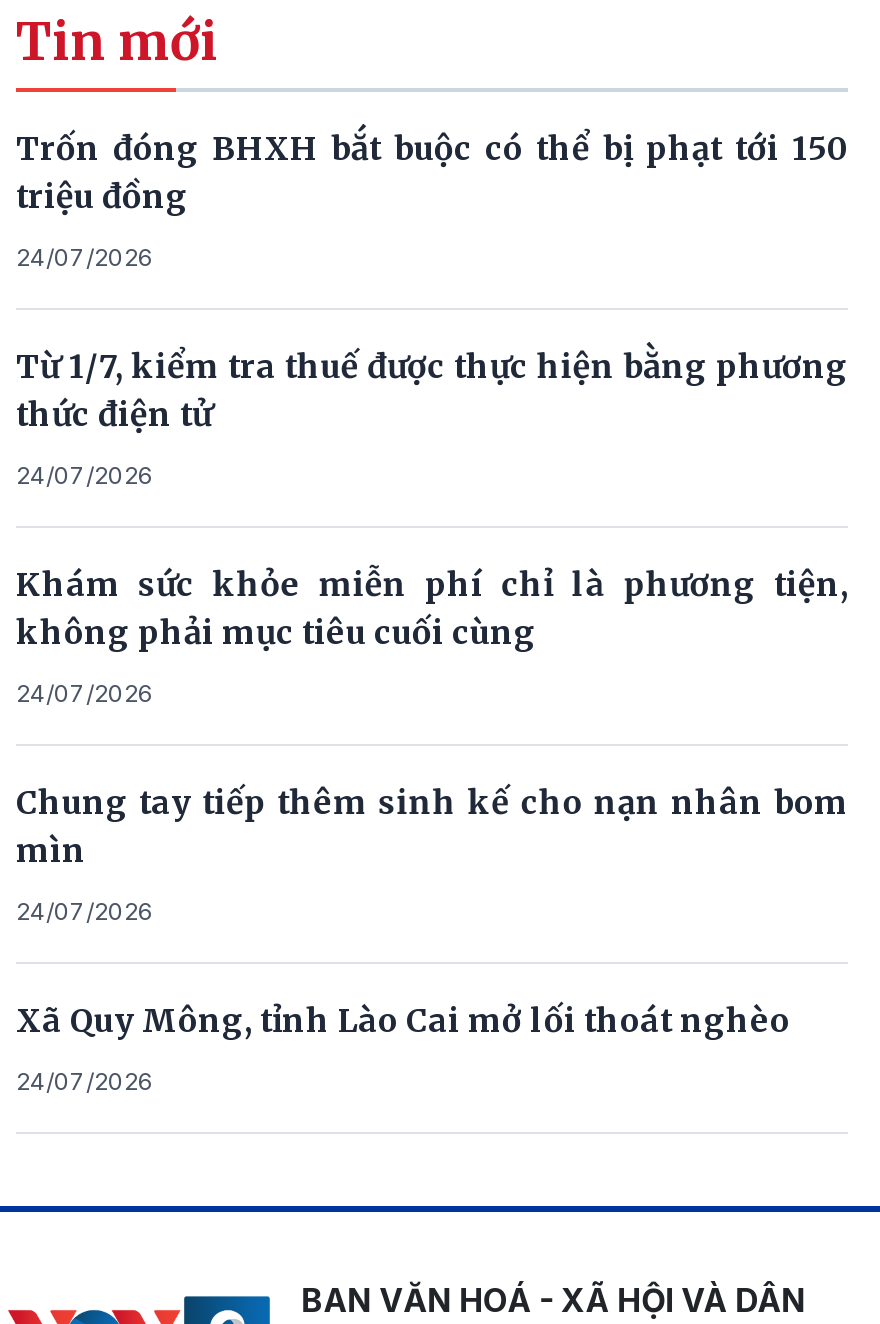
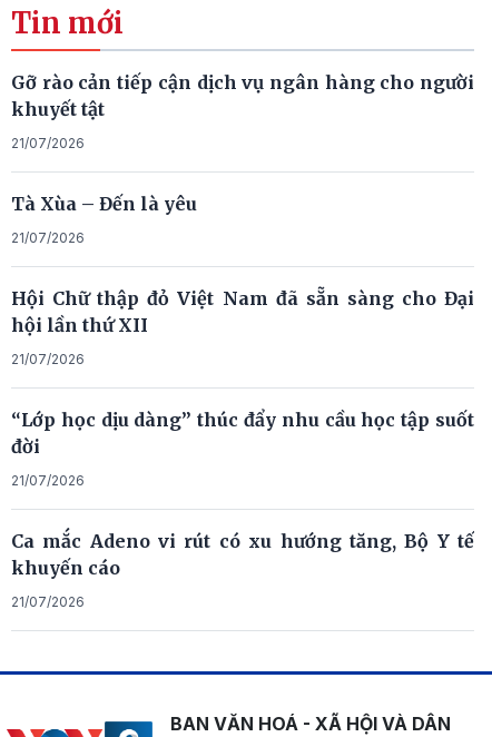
- Trốn đóng BHXH bắt buộc có thể bị phạt tới 150
- triệu đồng
+ Gỡ rào cản tiếp cận dịch vụ ngân hàng cho người
+ khuyết tật

- 24/07/2026
+ 21/07/2026

- Từ 1/7, kiểm tra thuế được thực hiện bằng phương
- thức điện tử
+ Tà Xùa – Đến là yêu

- 24/07/2026
+ 21/07/2026

- Khám sức khỏe miễn phí chỉ là phương tiện,
- không phải mục tiêu cuối cùng
+ Hội Chữ thập đỏ Việt Nam đã sẵn sàng cho Đại
+ hội lần thứ XII

- 24/07/2026
+ 21/07/2026

- Chung tay tiếp thêm sinh kế cho nạn nhân bom
- mìn
+ “Lớp học dịu dàng” thúc đẩy nhu cầu học tập suốt
+ đời

- 24/07/2026
+ 21/07/2026

- Xã Quy Mông, tỉnh Lào Cai mở lối thoát nghèo
+ Ca mắc Adeno vi rút có xu hướng tăng, Bộ Y tế
+ khuyến cáo

- 24/07/2026
+ 21/07/2026
